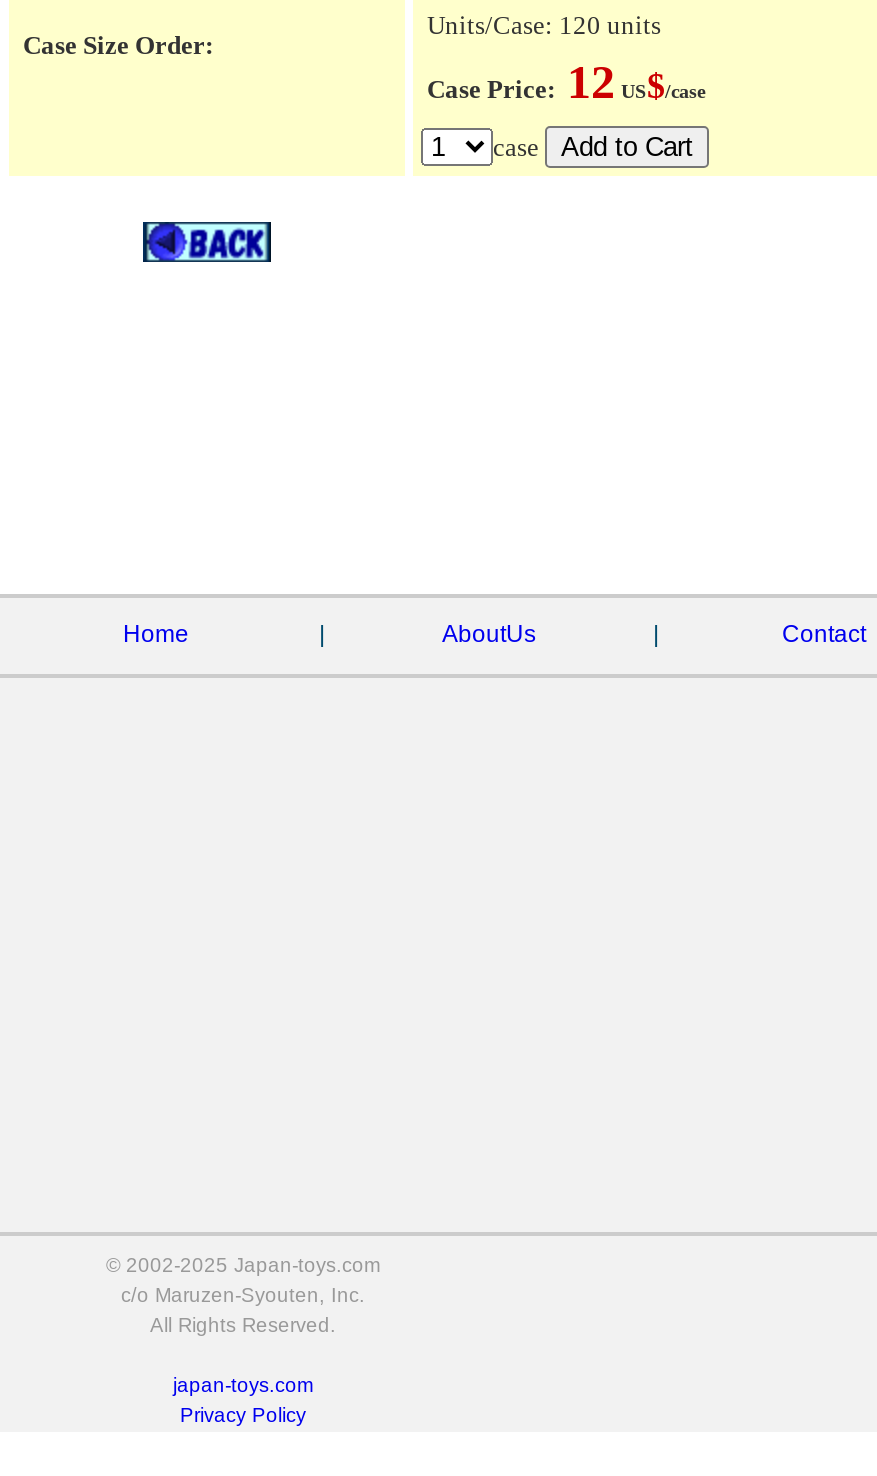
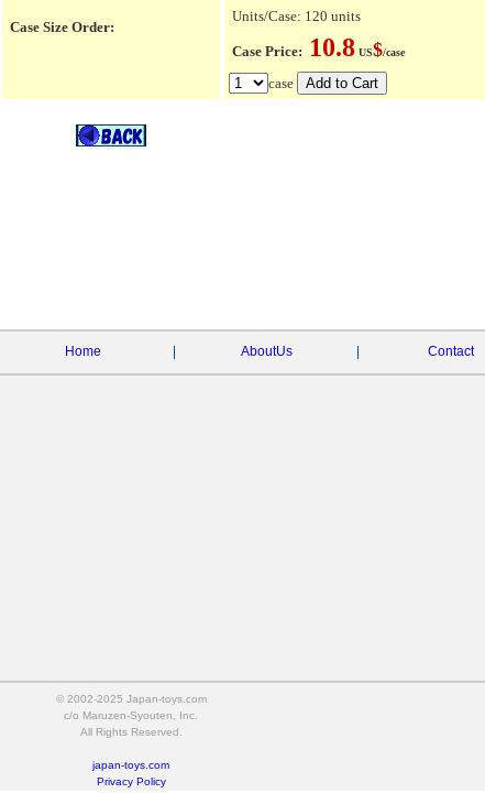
- Case Price: 12 US$/case
+ Case Price: 10.8 US$/case
